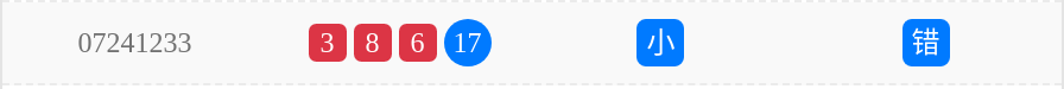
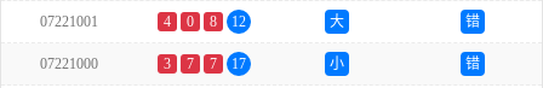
- 07241233
- 3
+ 07221001
+ 4
+ 0

- 6
+ 12
+ 大
+ 错
+ 07221000
+ 3
+ 7
+ 7
